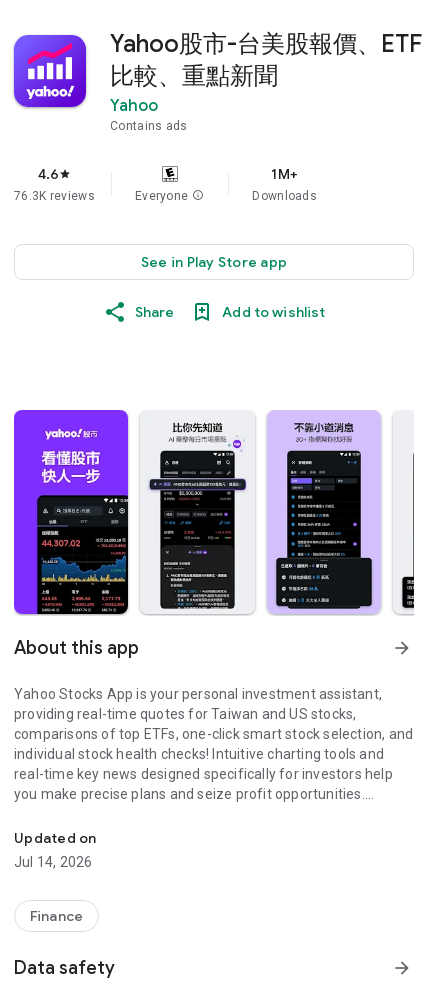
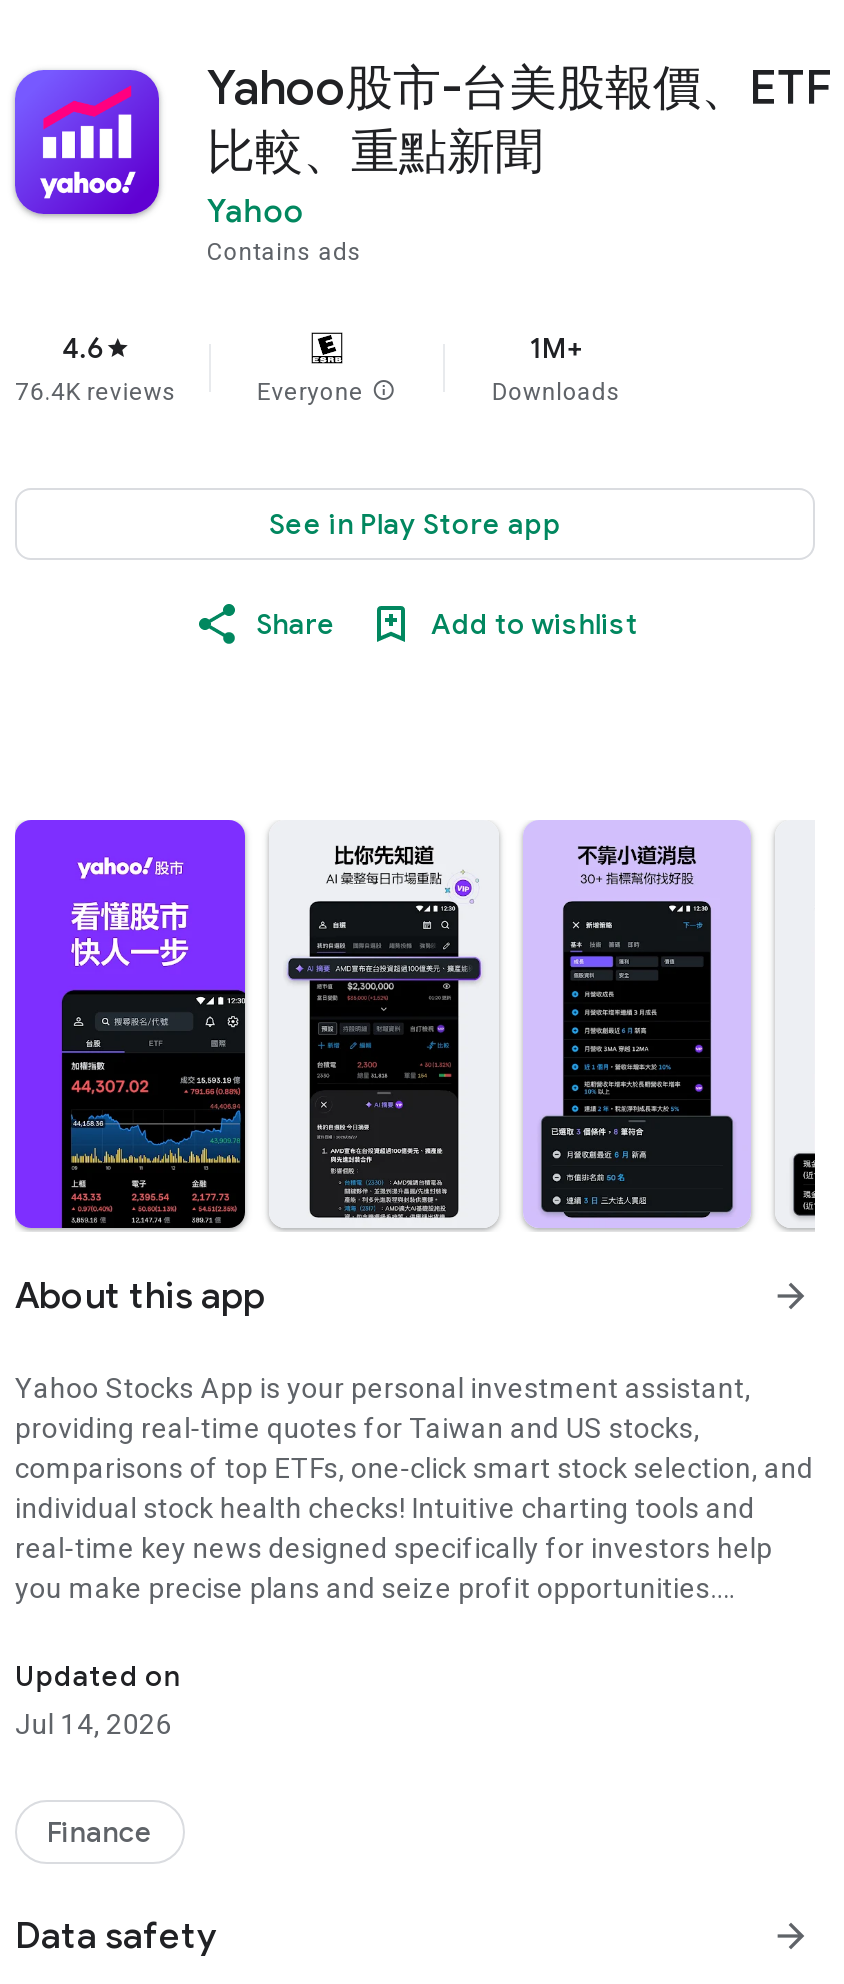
- 76.3K reviews
+ 76.4K reviews
